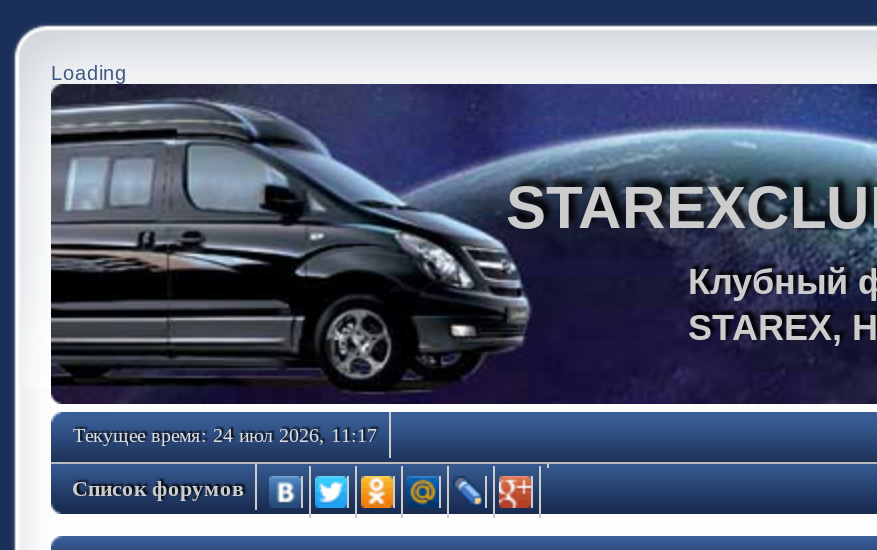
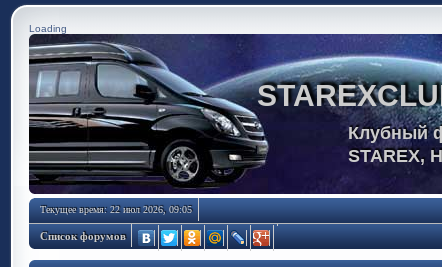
- Текущее время: 24 июл 2026, 11:17
+ Текущее время: 22 июл 2026, 09:05
